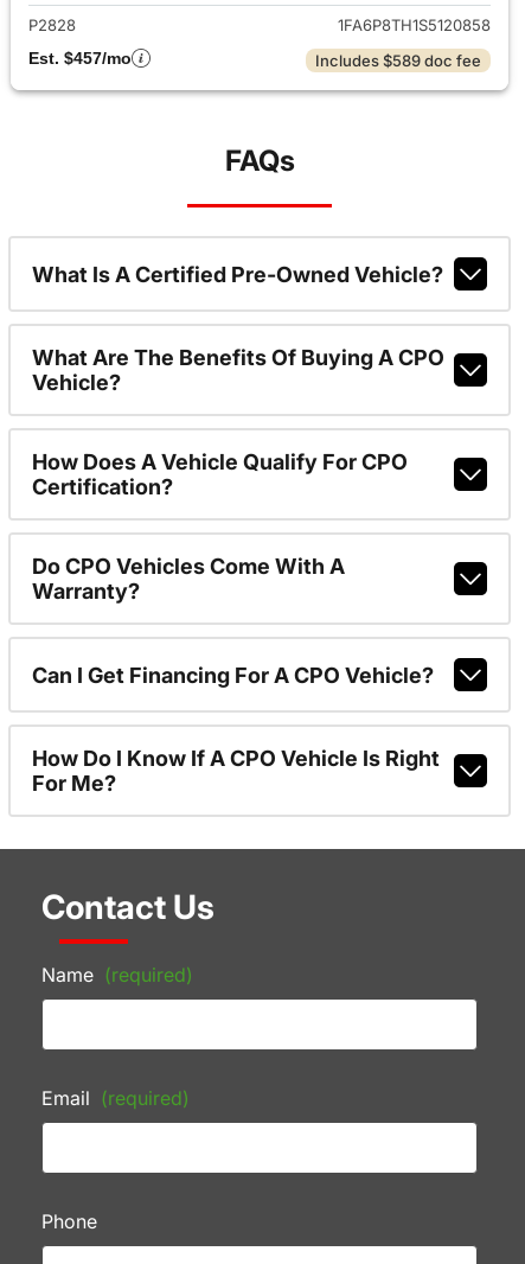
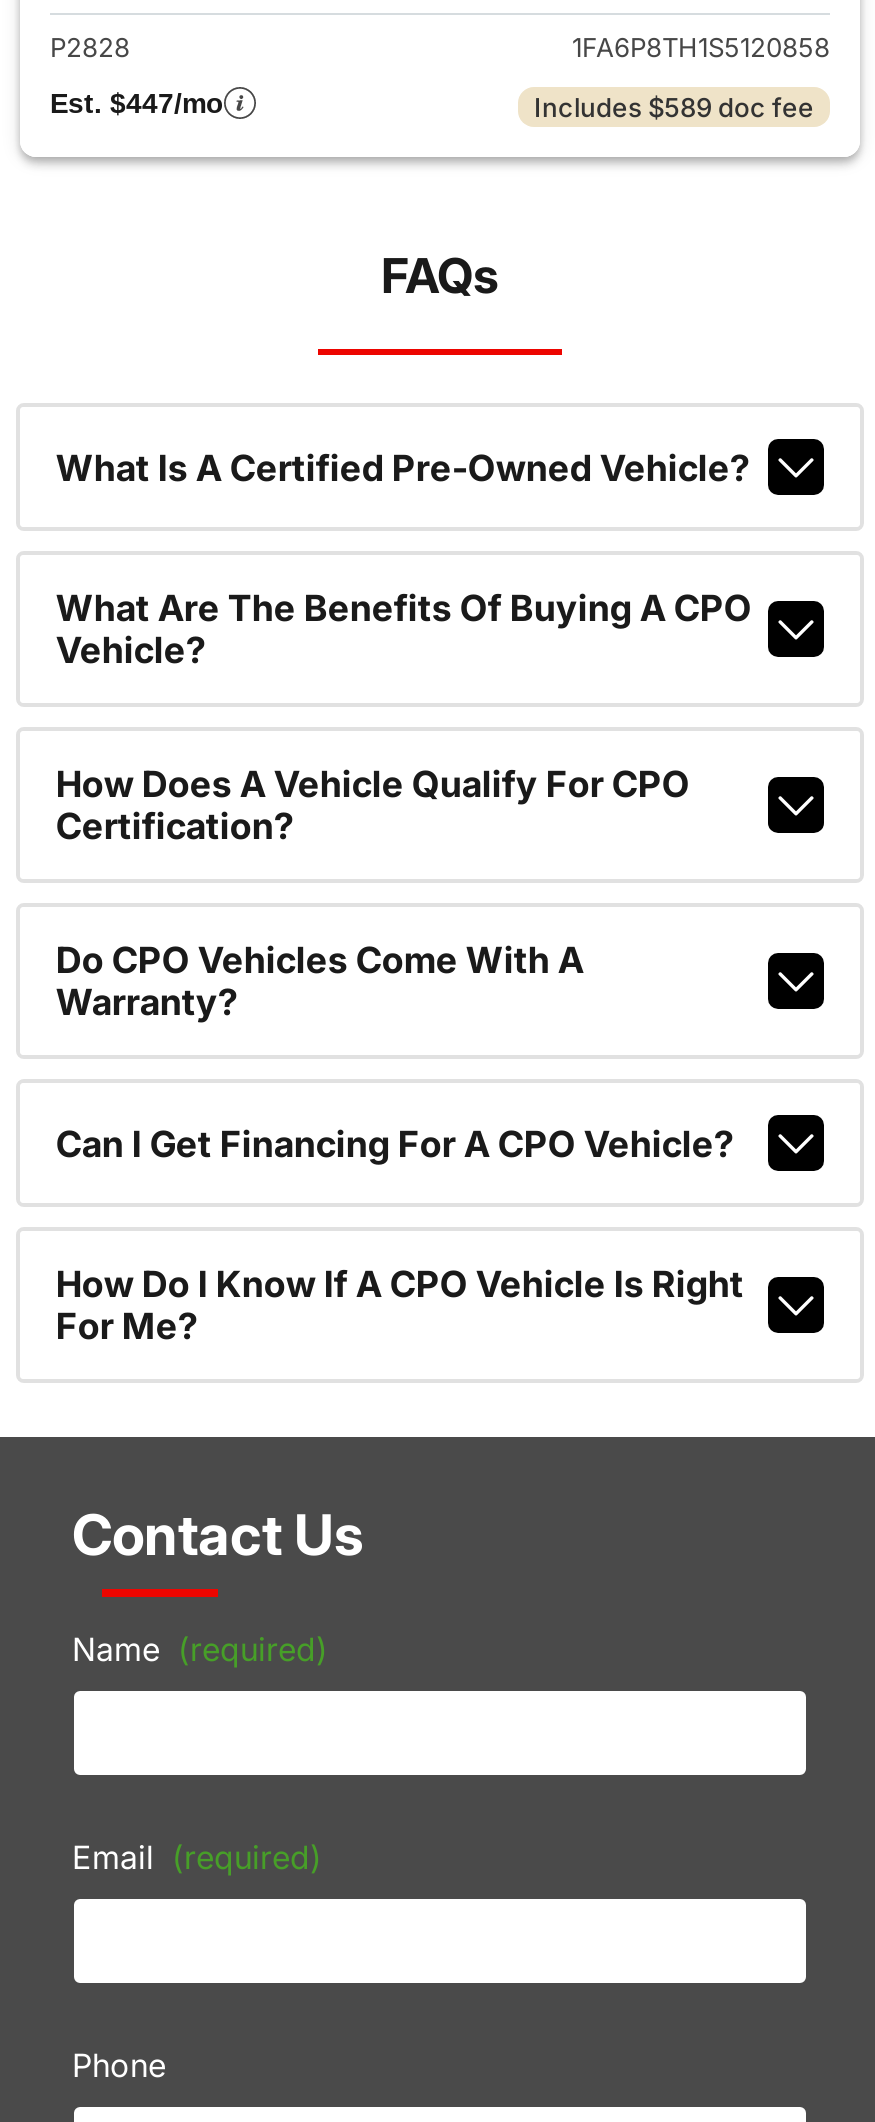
- Est. $457/mo
+ Est. $447/mo
